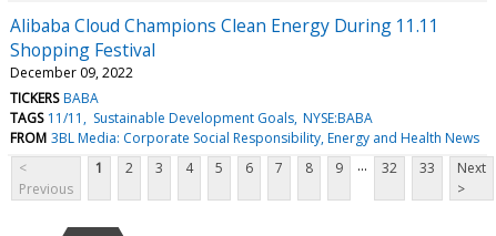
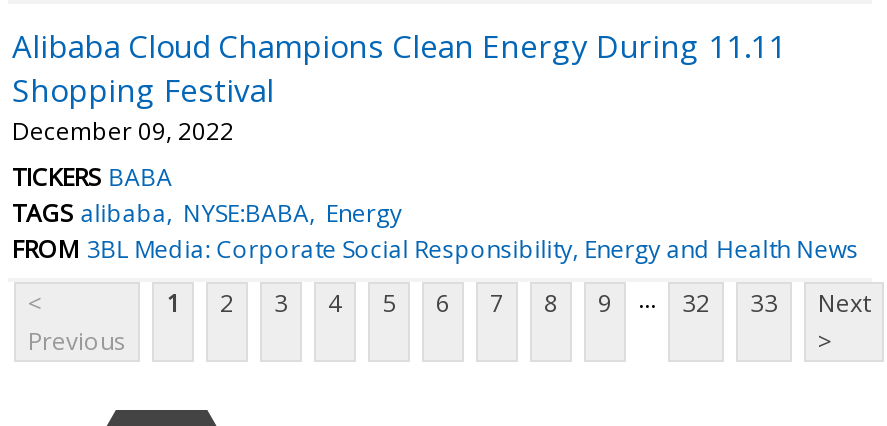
- TAGS 11/11 Sustainable Development Goals NYSE:BABA
+ TAGS alibaba NYSE:BABA Energy
